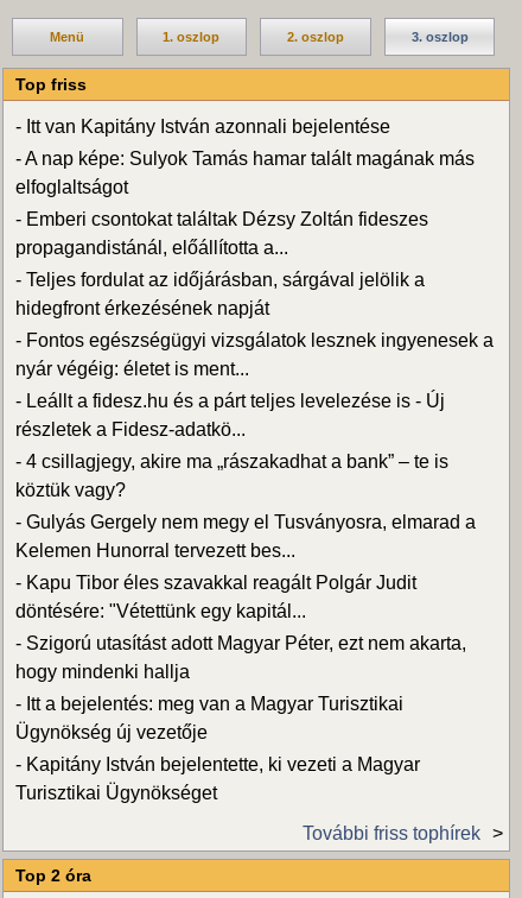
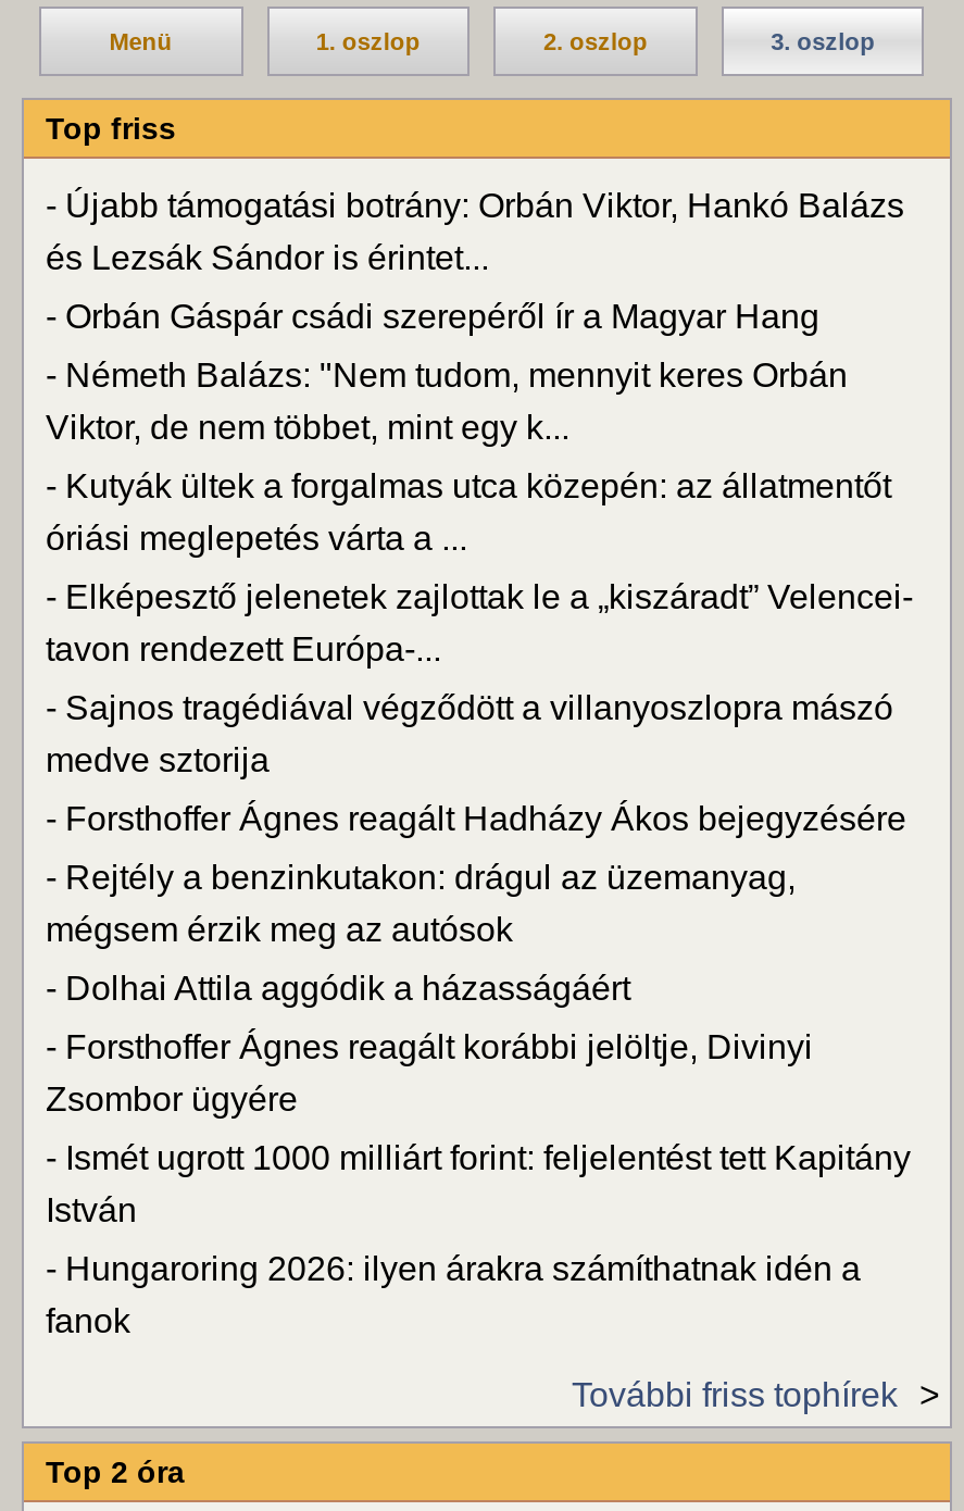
- - Itt van Kapitány István azonnali bejelentése
+ - Újabb támogatási botrány: Orbán Viktor, Hankó Balázs
+ és Lezsák Sándor is érintet...

- - A nap képe: Sulyok Tamás hamar talált magának más
- elfoglaltságot
+ - Orbán Gáspár csádi szerepéről ír a Magyar Hang

- - Emberi csontokat találtak Dézsy Zoltán fideszes
- propagandistánál, előállította a...
+ - Németh Balázs: "Nem tudom, mennyit keres Orbán
+ Viktor, de nem többet, mint egy k...

- - Teljes fordulat az időjárásban, sárgával jelölik a
- hidegfront érkezésének napját
+ - Kutyák ültek a forgalmas utca közepén: az állatmentőt
+ óriási meglepetés várta a ...

- - Fontos egészségügyi vizsgálatok lesznek ingyenesek a
- nyár végéig: életet is ment...
+ - Elképesztő jelenetek zajlottak le a „kiszáradt” Velencei-
+ tavon rendezett Európa-...

- - Leállt a fidesz.hu és a párt teljes levelezése is - Új
- részletek a Fidesz-adatkö...
+ - Sajnos tragédiával végződött a villanyoszlopra mászó
+ medve sztorija

- - 4 csillagjegy, akire ma „rászakadhat a bank” – te is
- köztük vagy?
+ - Forsthoffer Ágnes reagált Hadházy Ákos bejegyzésére

- - Gulyás Gergely nem megy el Tusványosra, elmarad a
- Kelemen Hunorral tervezett bes...
+ - Rejtély a benzinkutakon: drágul az üzemanyag,
+ mégsem érzik meg az autósok

- - Kapu Tibor éles szavakkal reagált Polgár Judit
- döntésére: "Vétettünk egy kapitál...
+ - Dolhai Attila aggódik a házasságáért

- - Szigorú utasítást adott Magyar Péter, ezt nem akarta,
- hogy mindenki hallja
+ - Forsthoffer Ágnes reagált korábbi jelöltje, Divinyi
+ Zsombor ügyére

- - Itt a bejelentés: meg van a Magyar Turisztikai
- Ügynökség új vezetője
+ - Ismét ugrott 1000 milliárt forint: feljelentést tett Kapitány
+ István

- - Kapitány István bejelentette, ki vezeti a Magyar
- Turisztikai Ügynökséget
+ - Hungaroring 2026: ilyen árakra számíthatnak idén a
+ fanok
